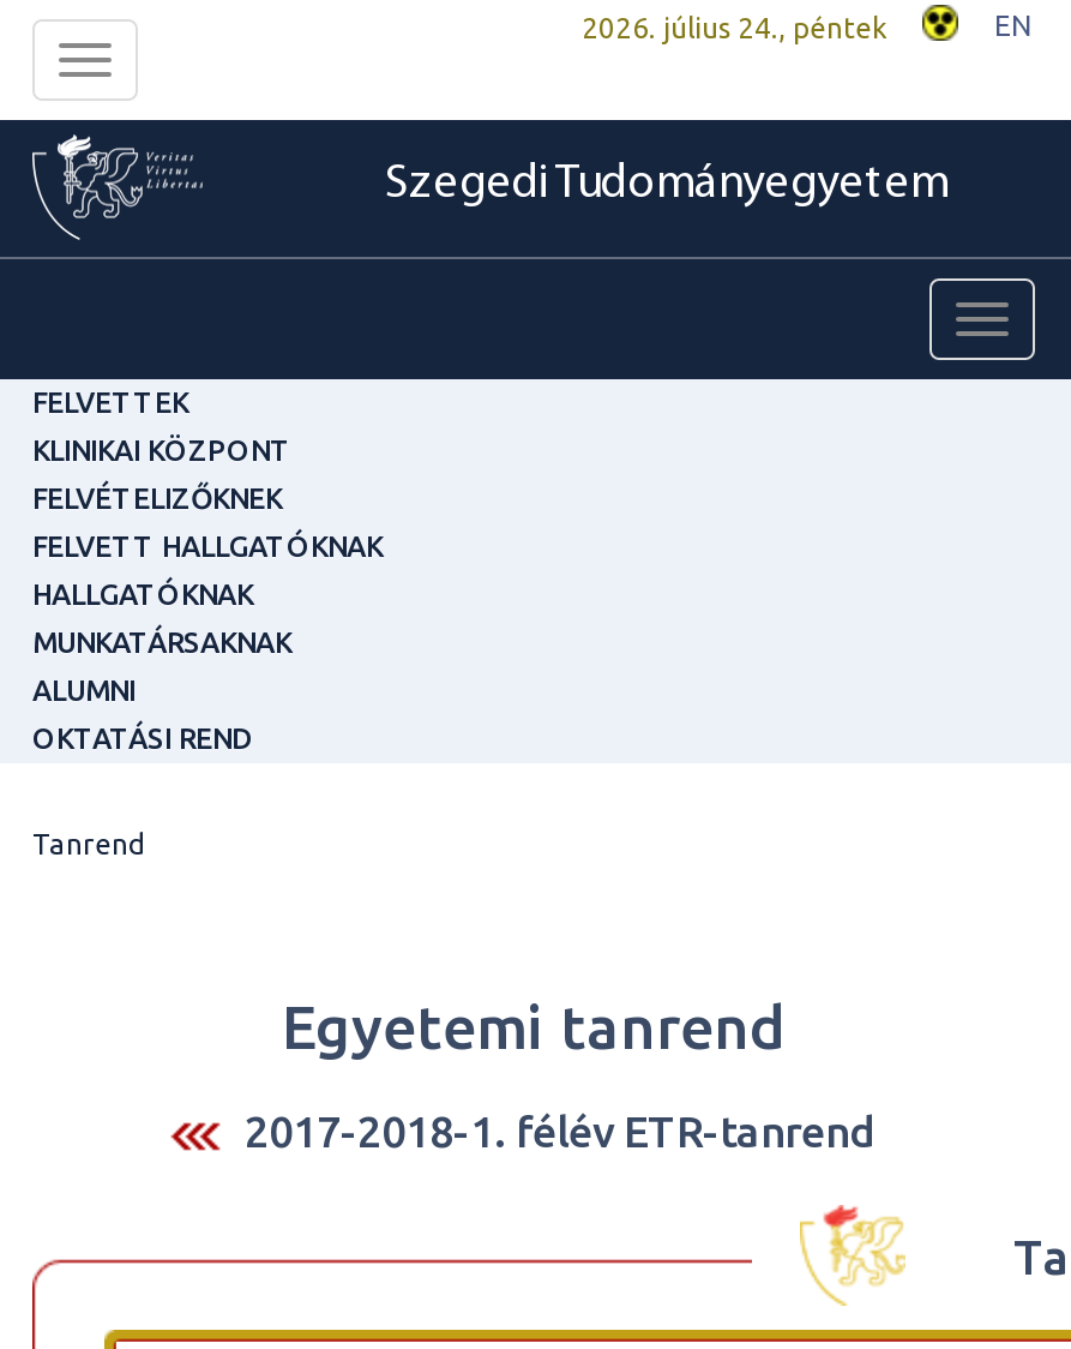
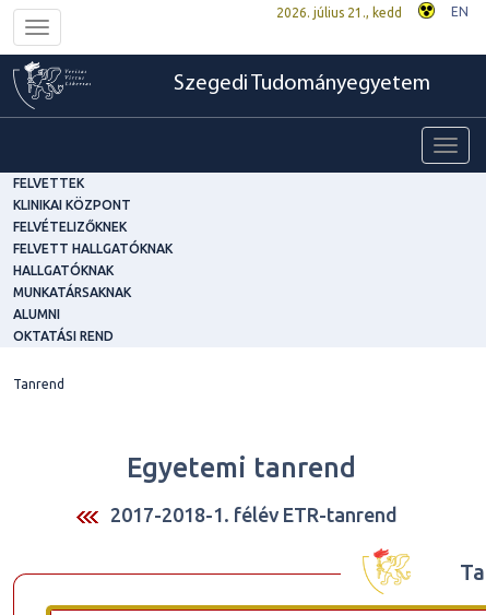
- 2026. július 24., péntek
+ 2026. július 21., kedd
